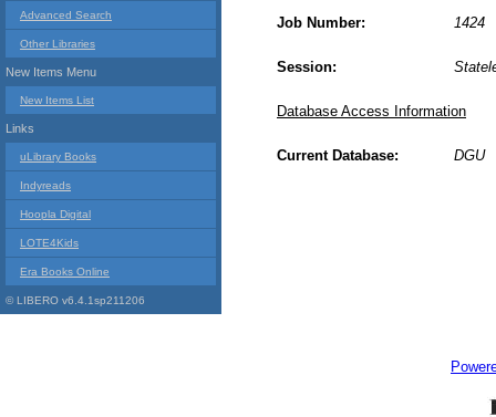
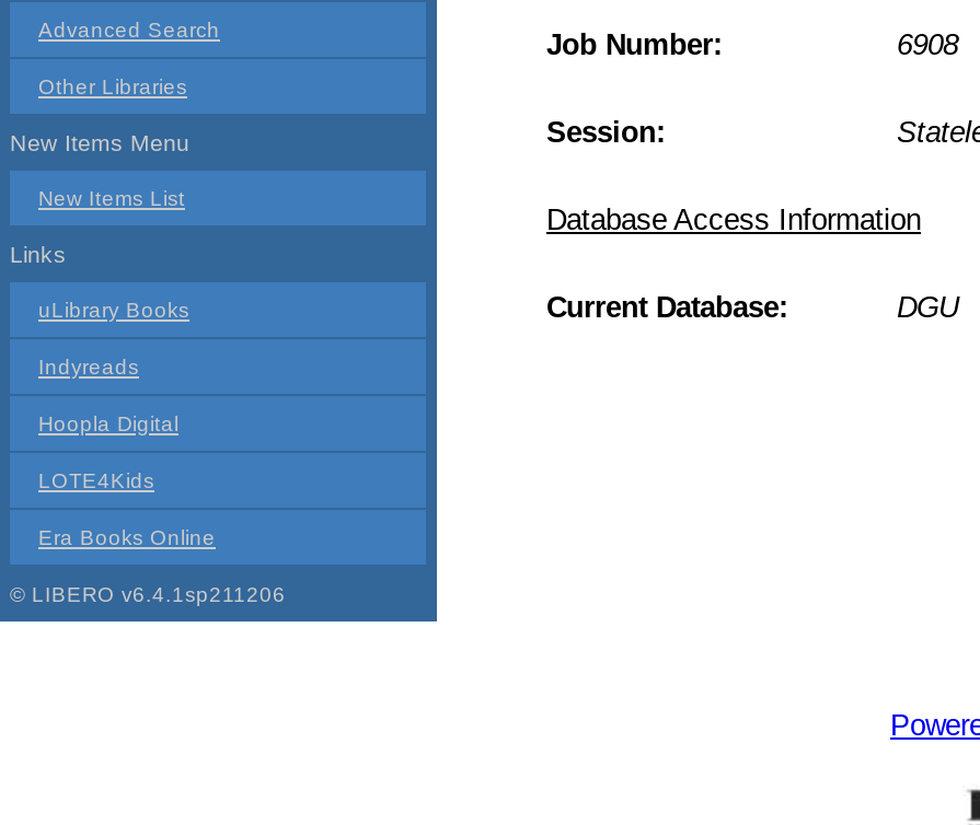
- 1424
+ 6908
